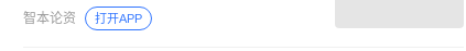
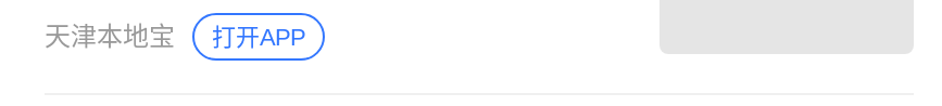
- 智本论资
+ 天津本地宝
